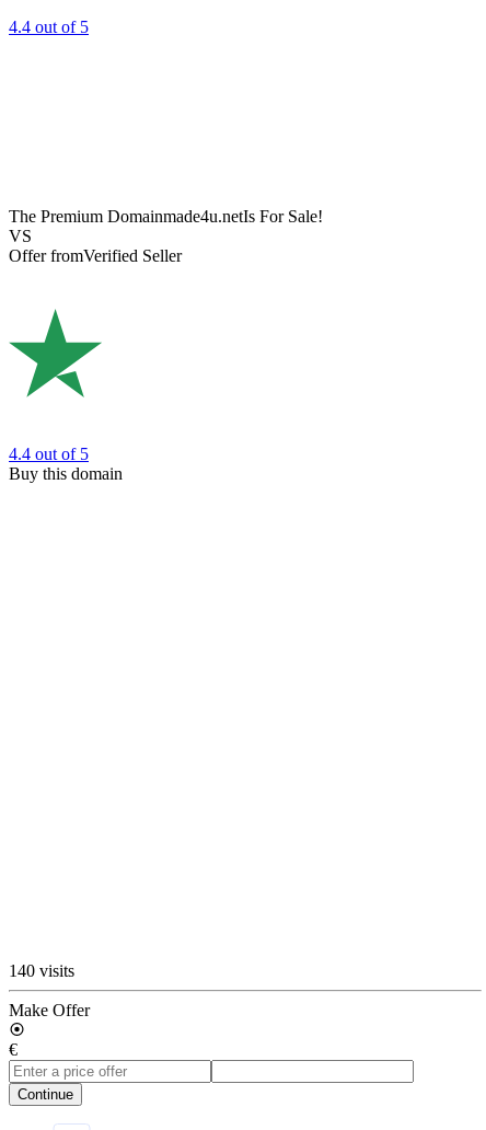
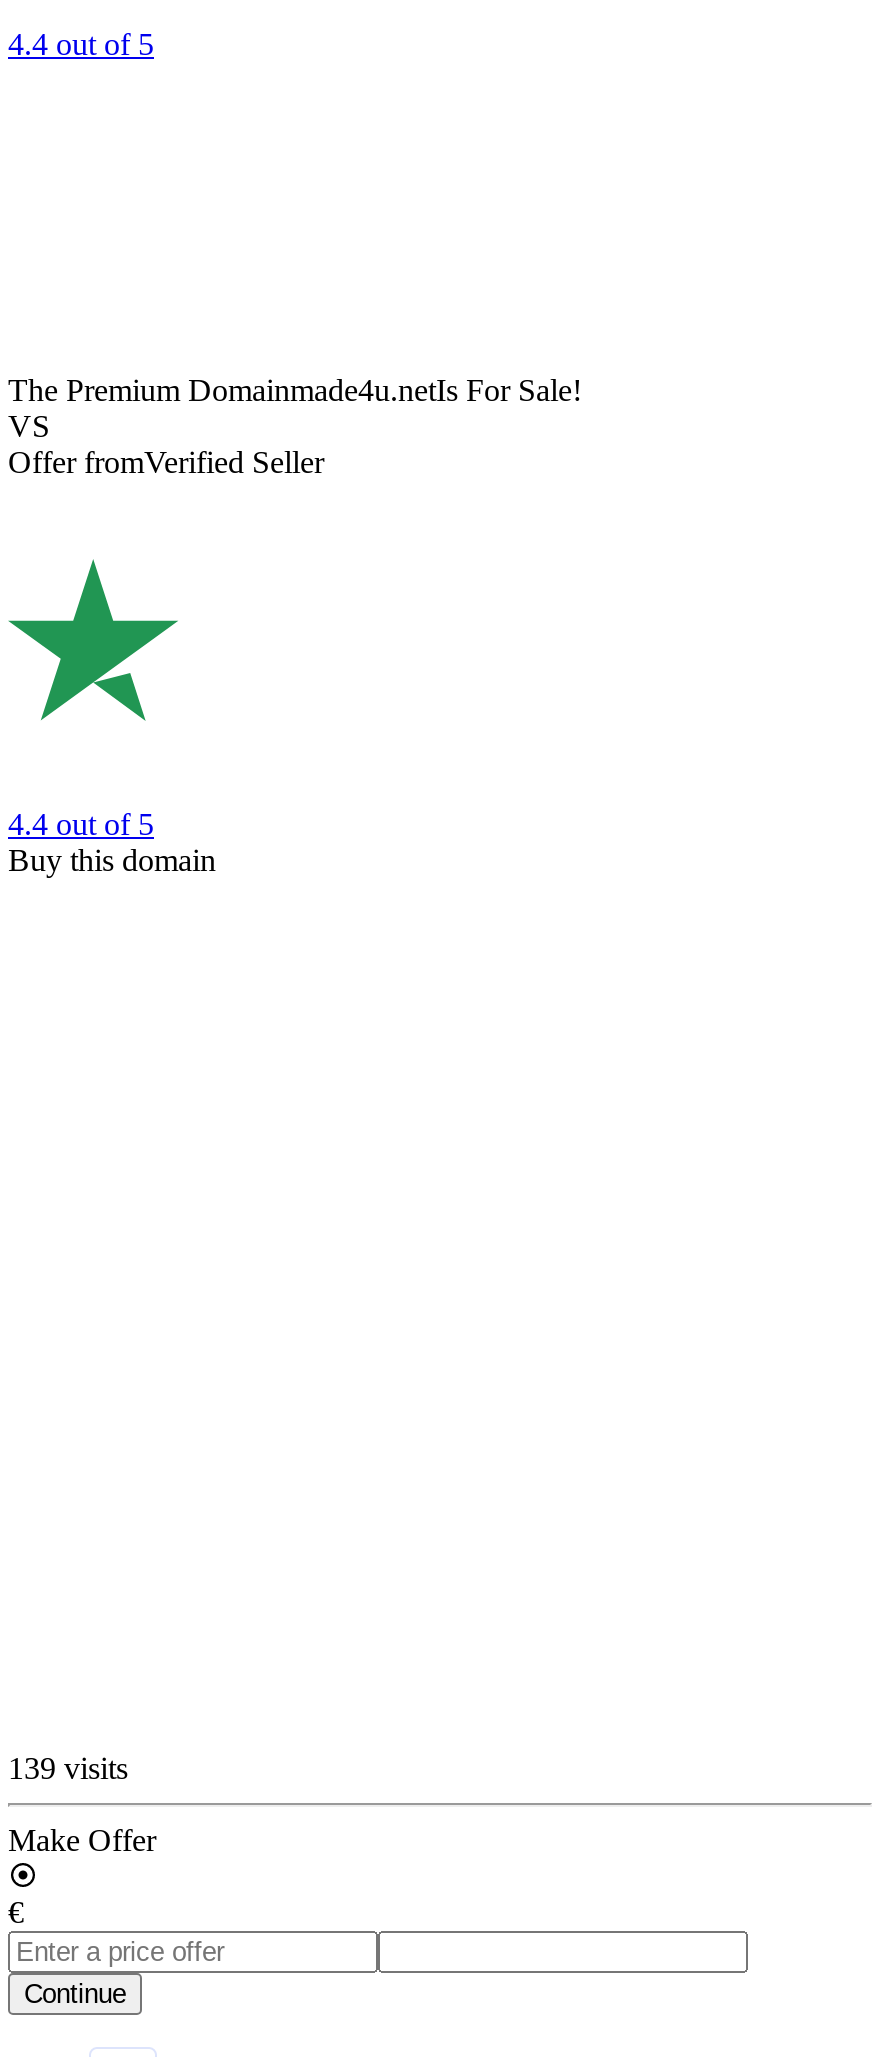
- 140 visits
+ 139 visits
